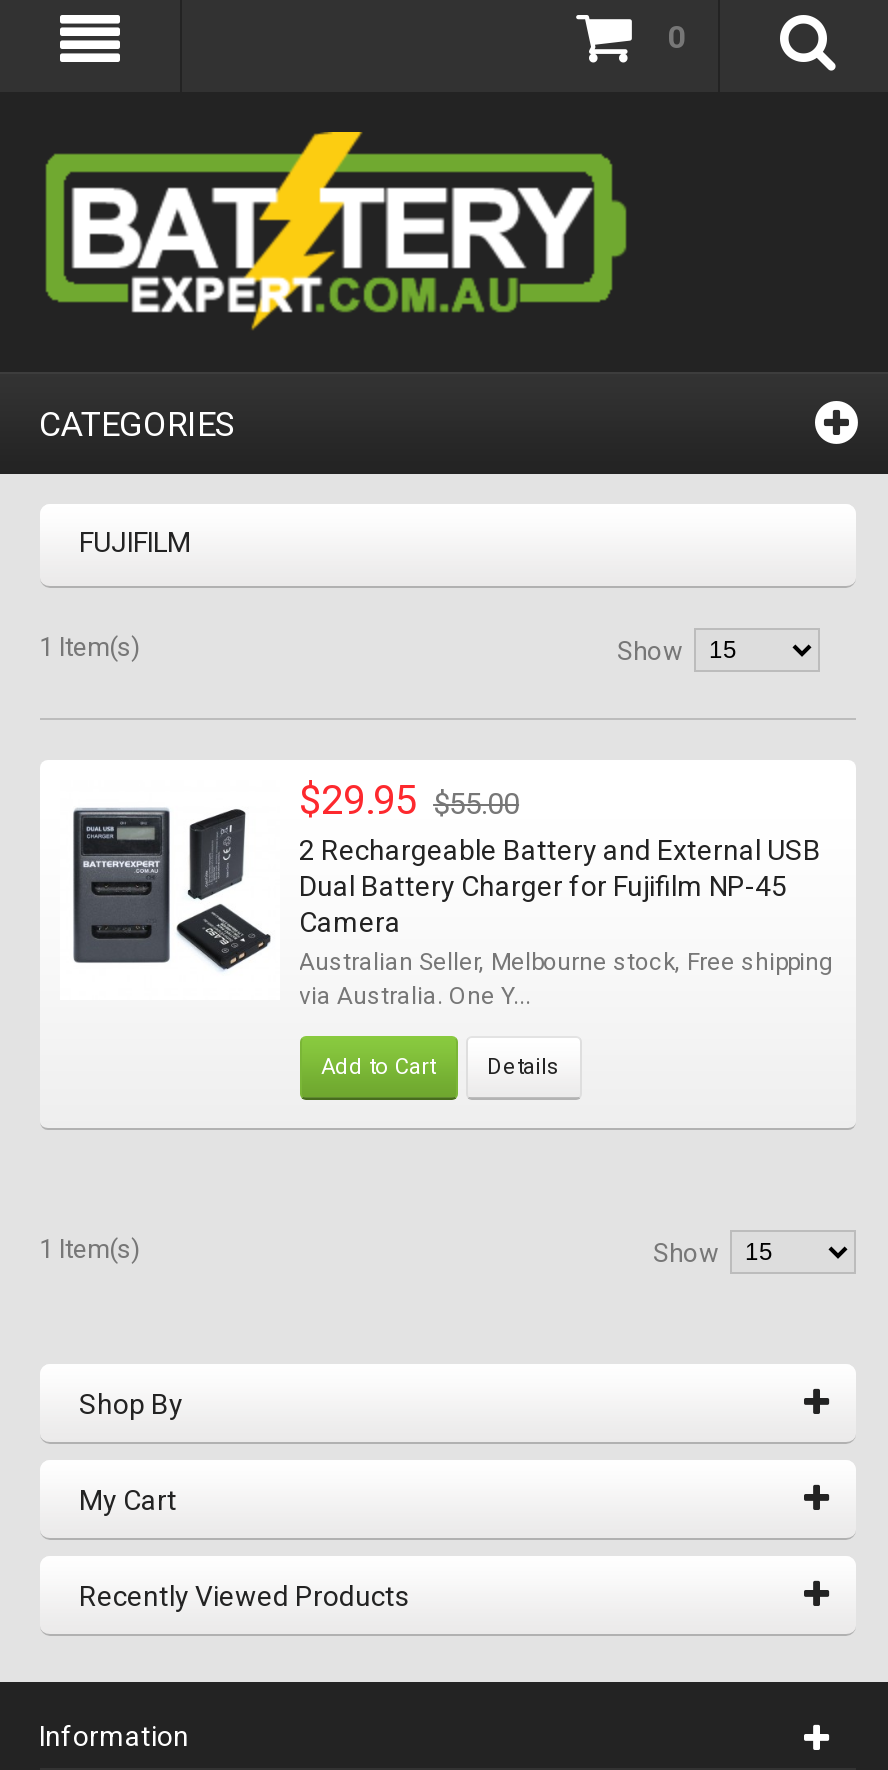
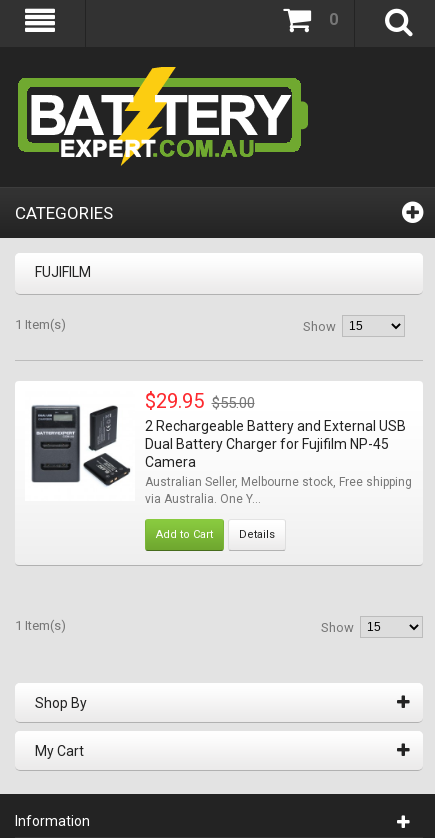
- Recently Viewed Products
